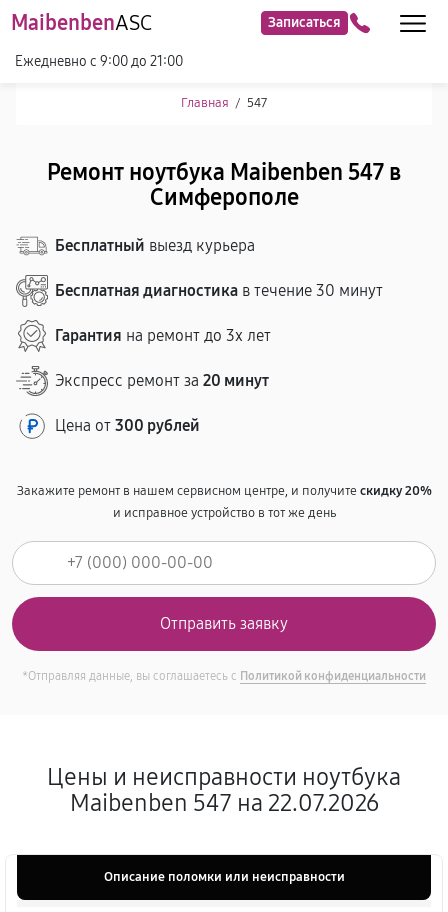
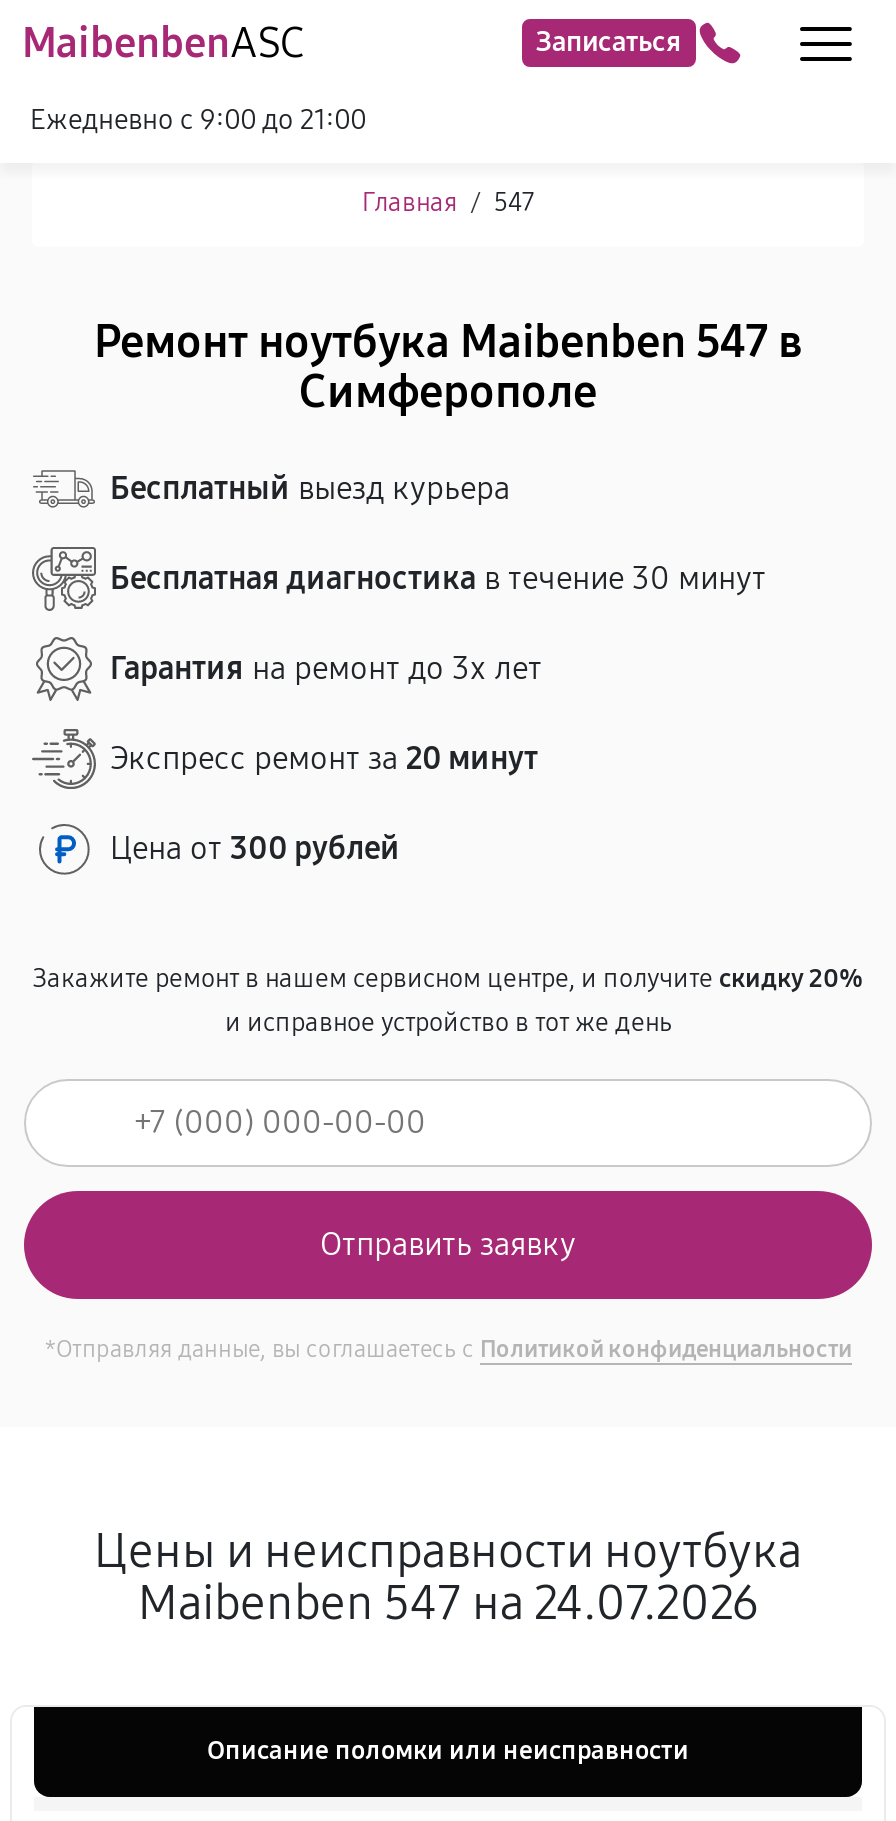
- Maibenben 547 на 22.07.2026
+ Maibenben 547 на 24.07.2026
